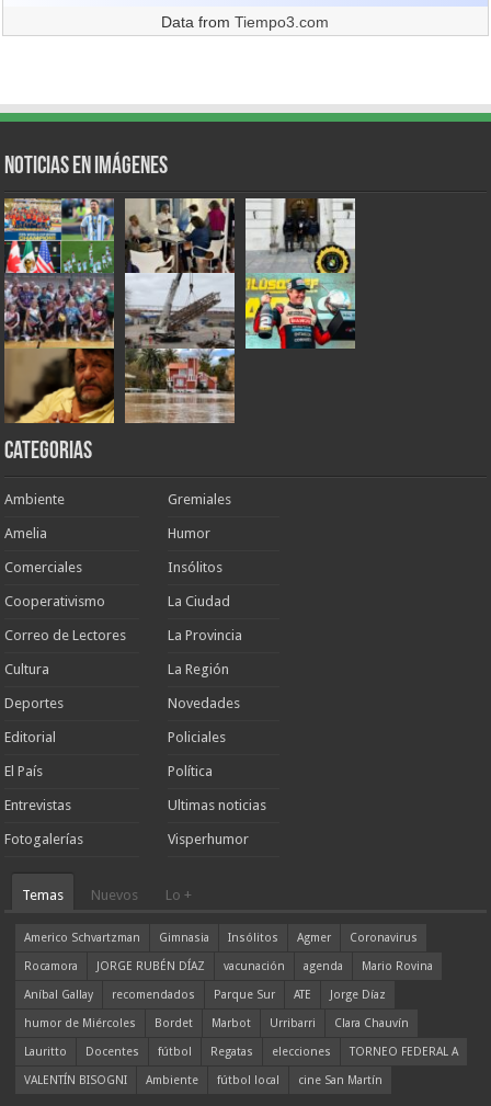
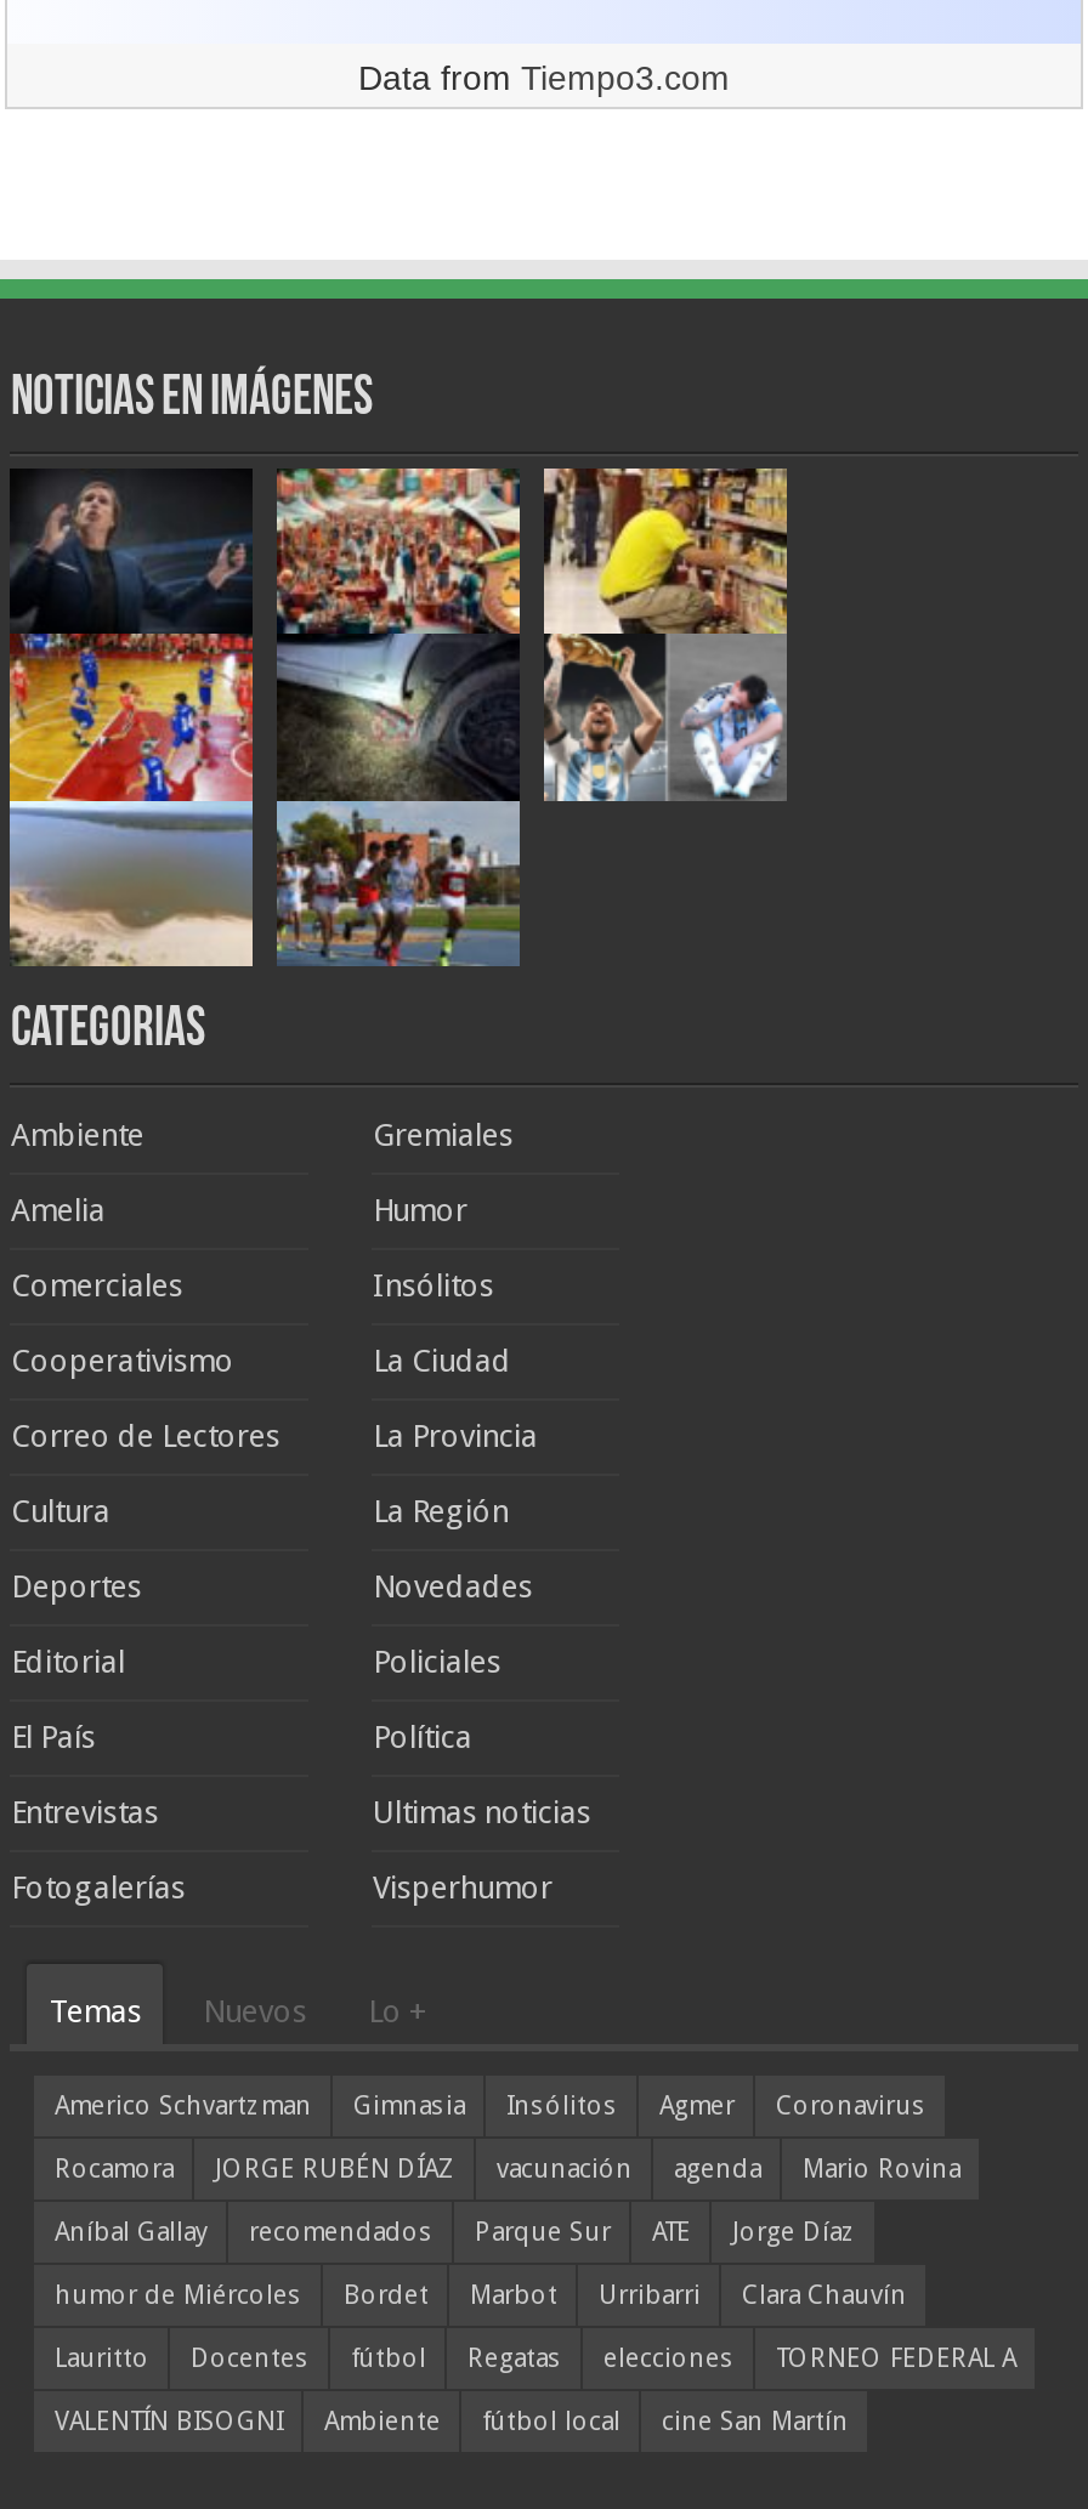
- [image]
+ [image]

- [image]
+ [image]

- [image]
+ [image]
